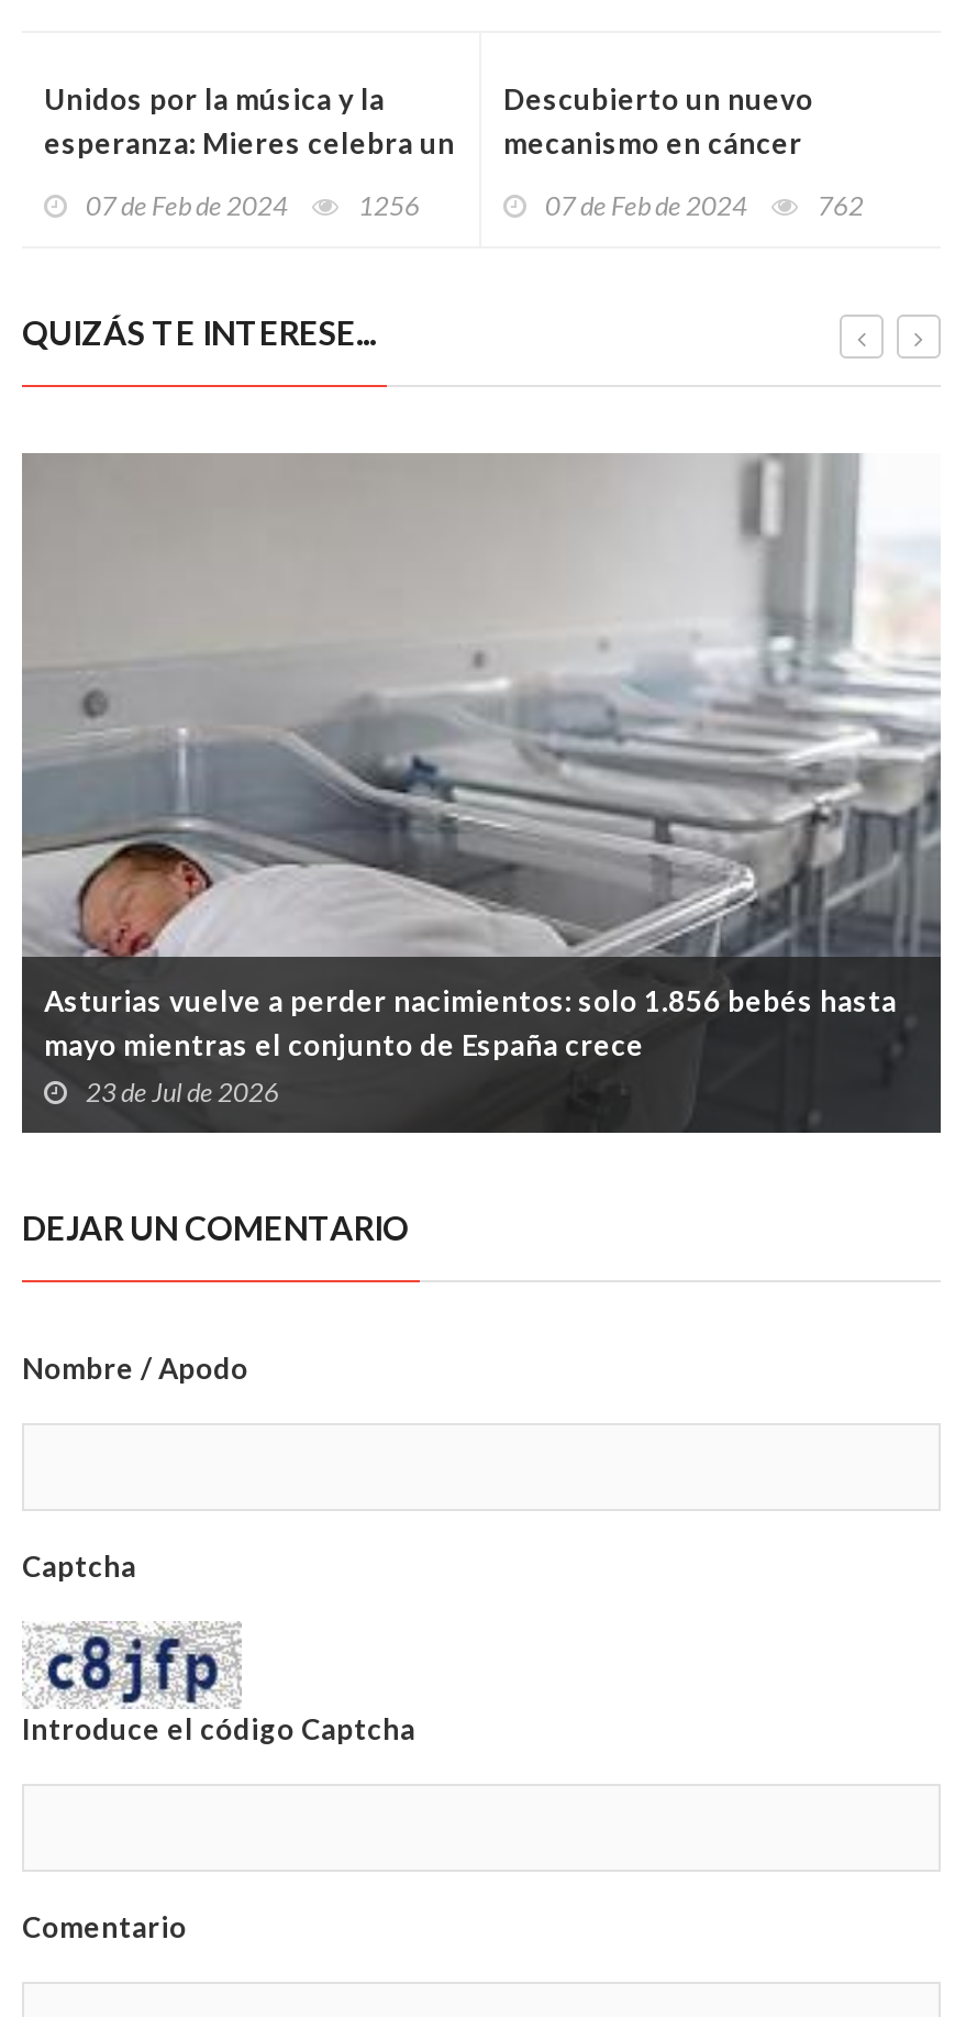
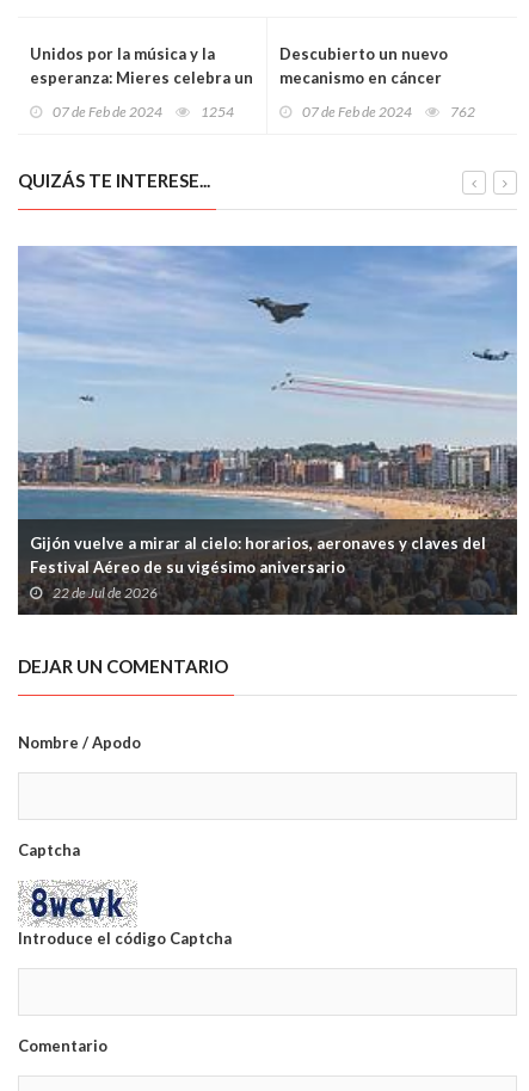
- 1256
+ 1254

- [image]
- Asturias vuelve a perder nacimientos: solo 1.856 bebés hasta
- mayo mientras el conjunto de España crece
- 23 de Jul de 2026
+ [image]
+ Gijón vuelve a mirar al cielo: horarios, aeronaves y claves del
+ Festival Aéreo de su vigésimo aniversario
+ 22 de Jul de 2026

- [image]
+ [image]
